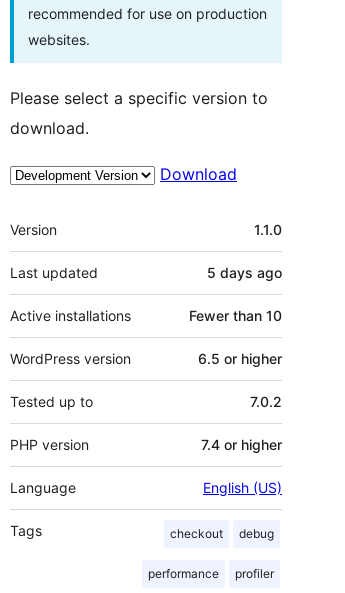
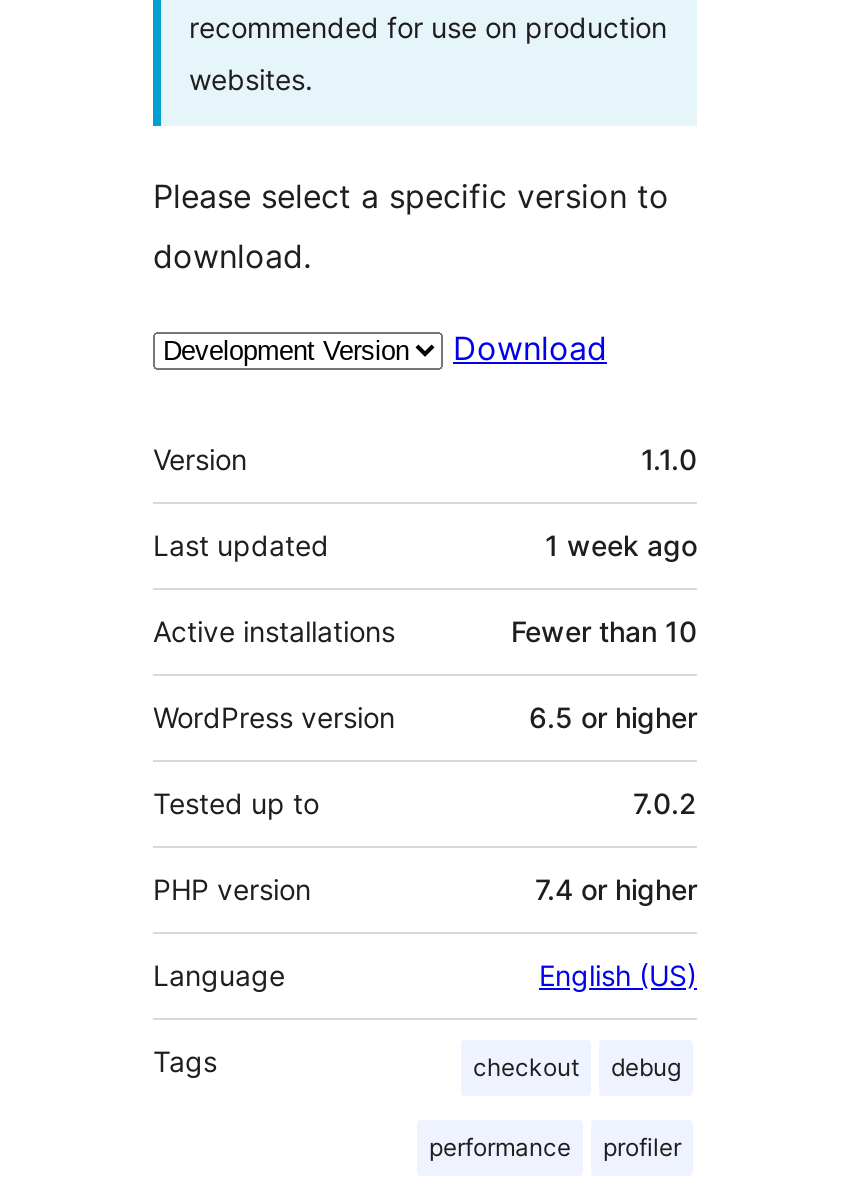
- 5 days ago
+ 1 week ago
